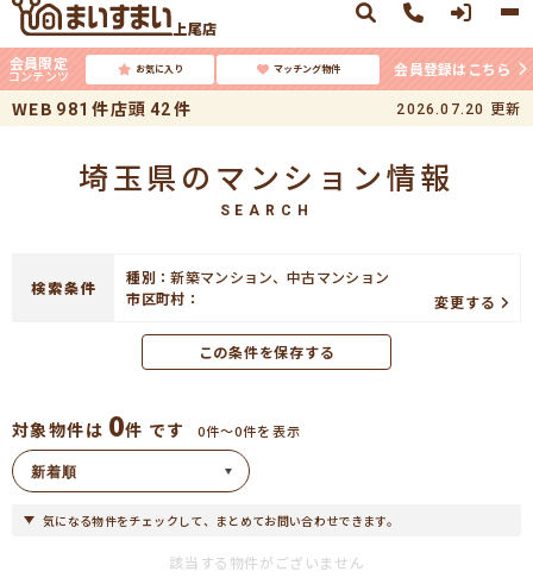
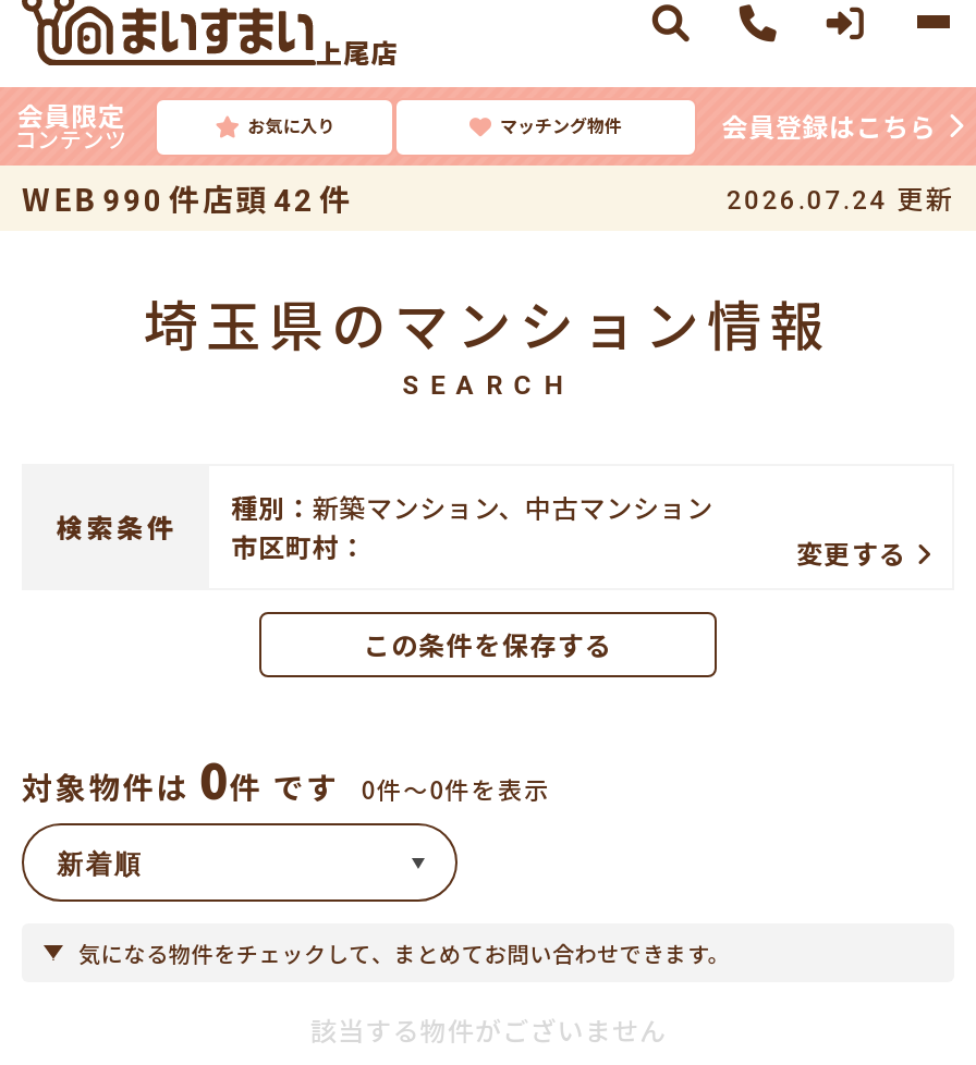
- WEB 981 件店頭 42 件
+ WEB 990 件店頭 42 件

- 2026.07.20更新
+ 2026.07.24更新
